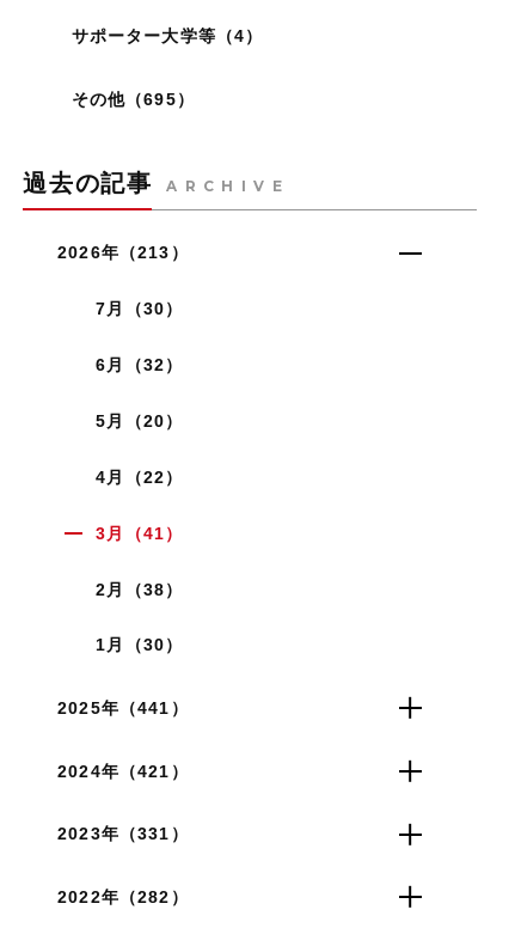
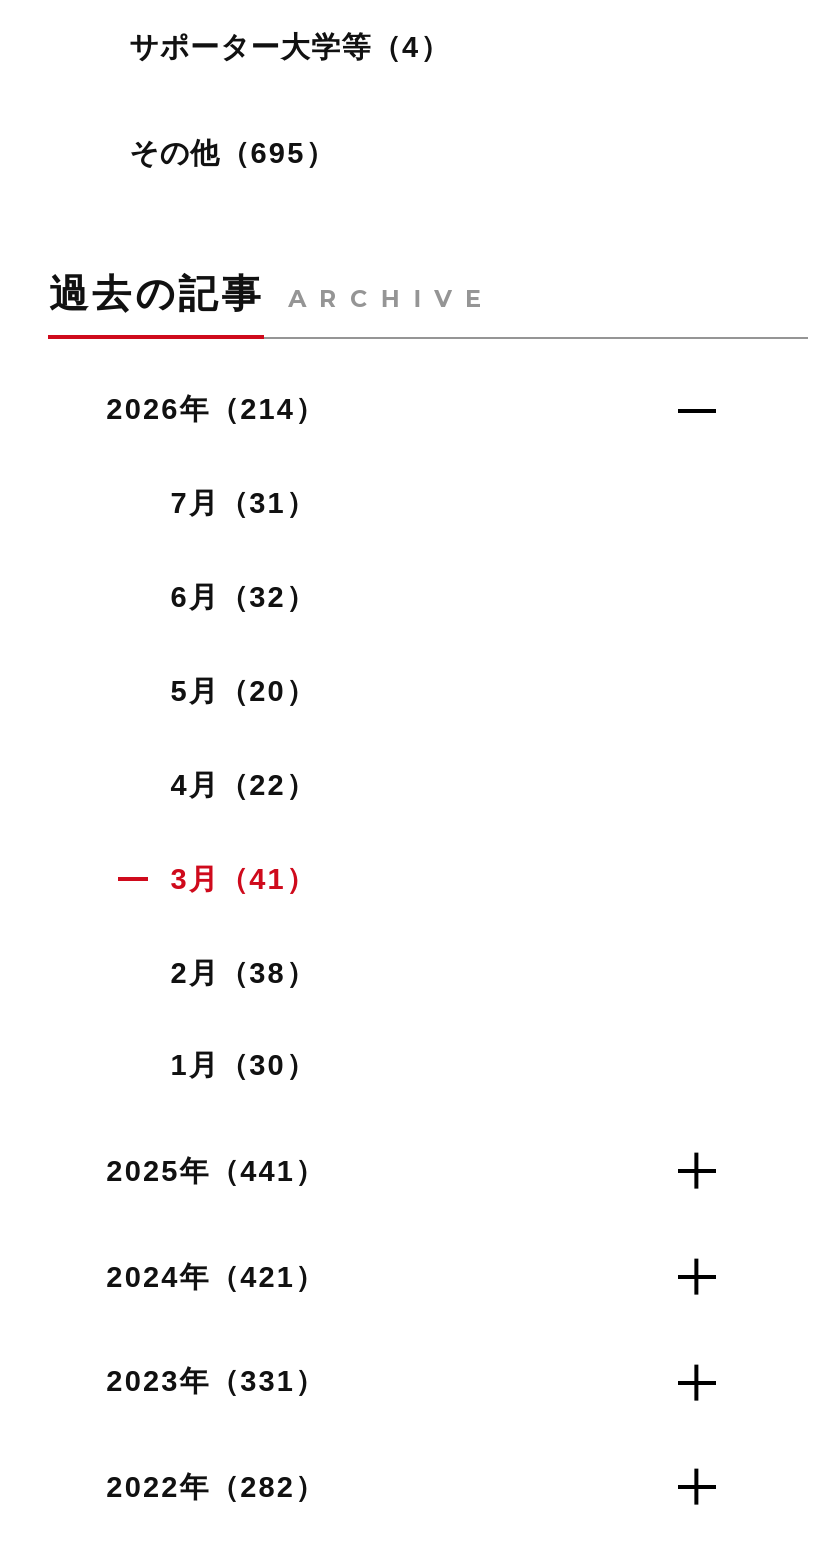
- 2026年（213）
+ 2026年（214）

- 7月（30）
+ 7月（31）
